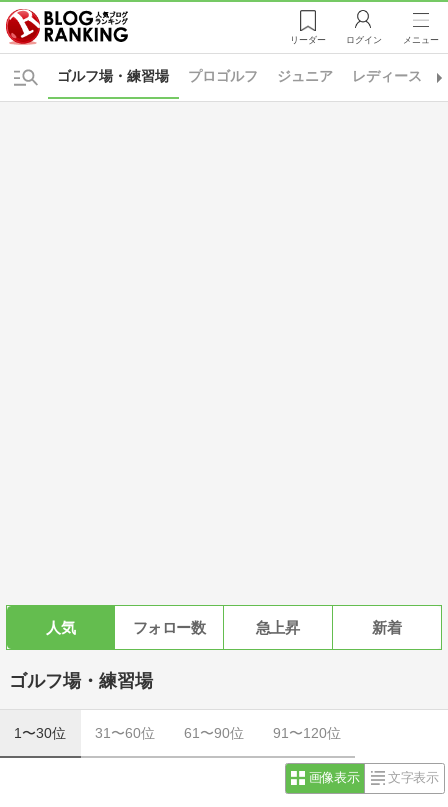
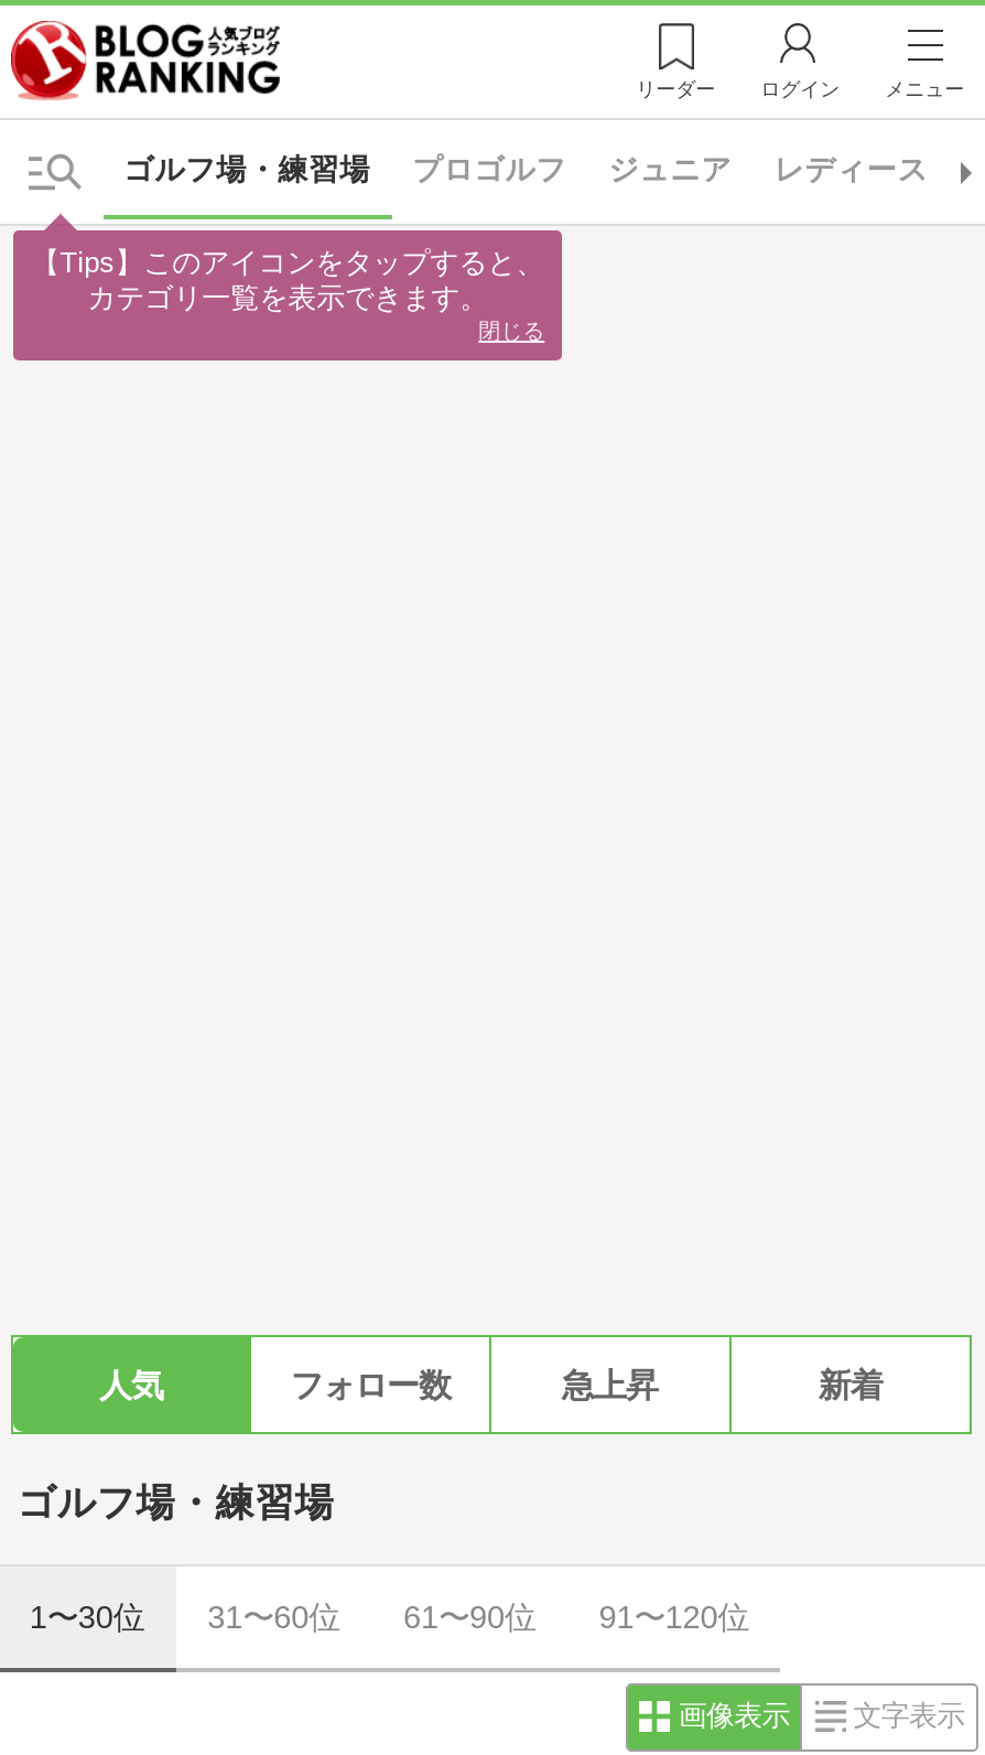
+ [image]
